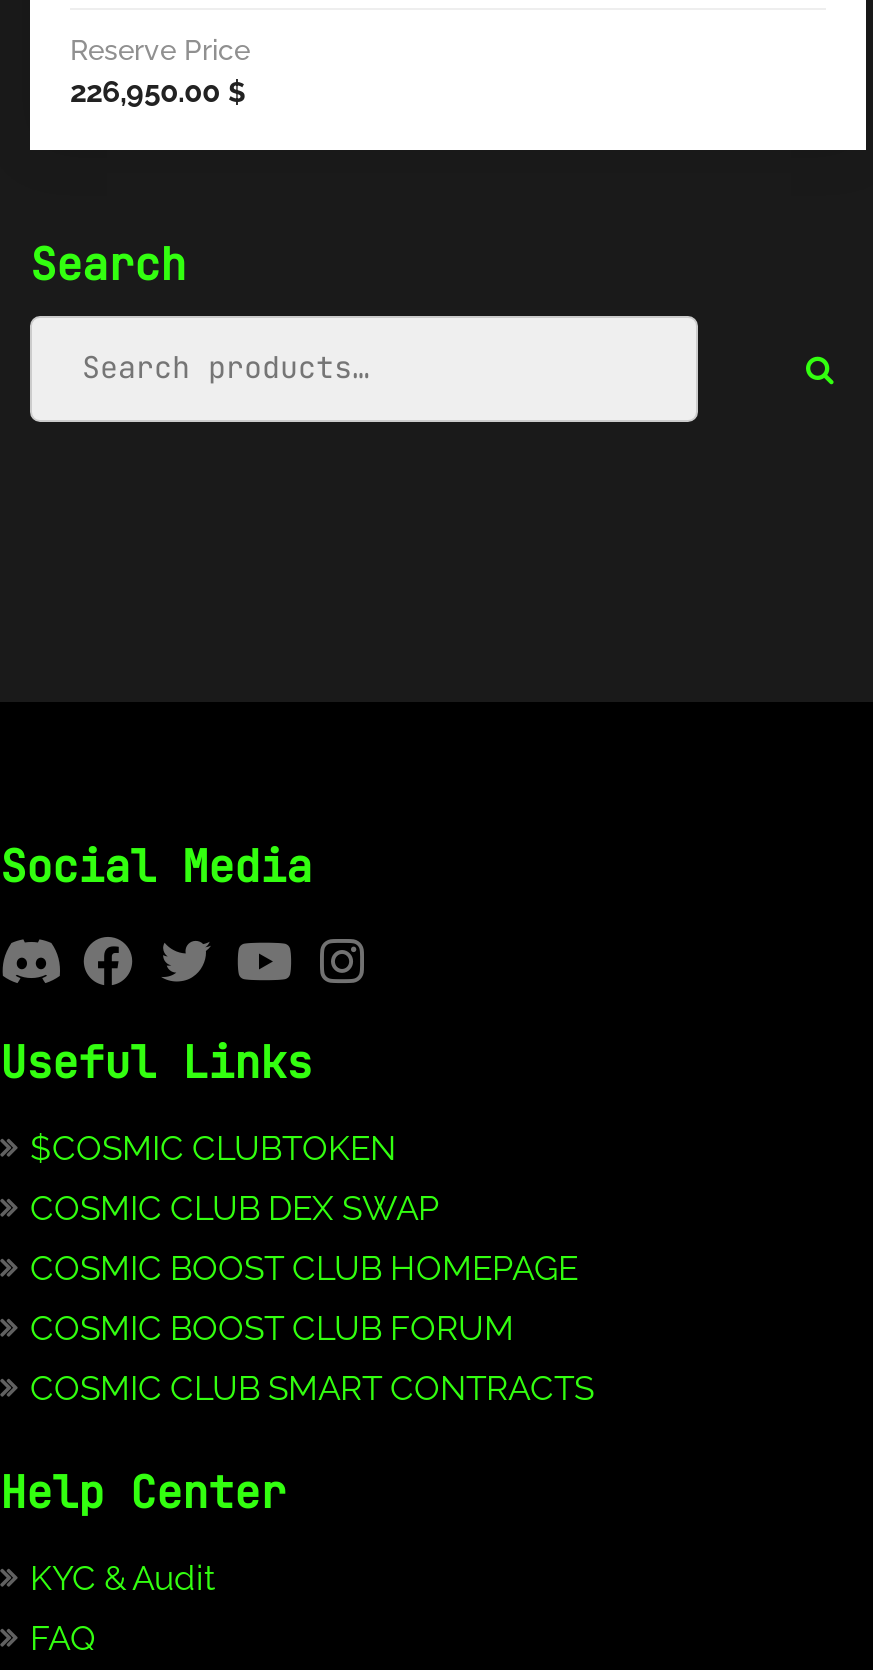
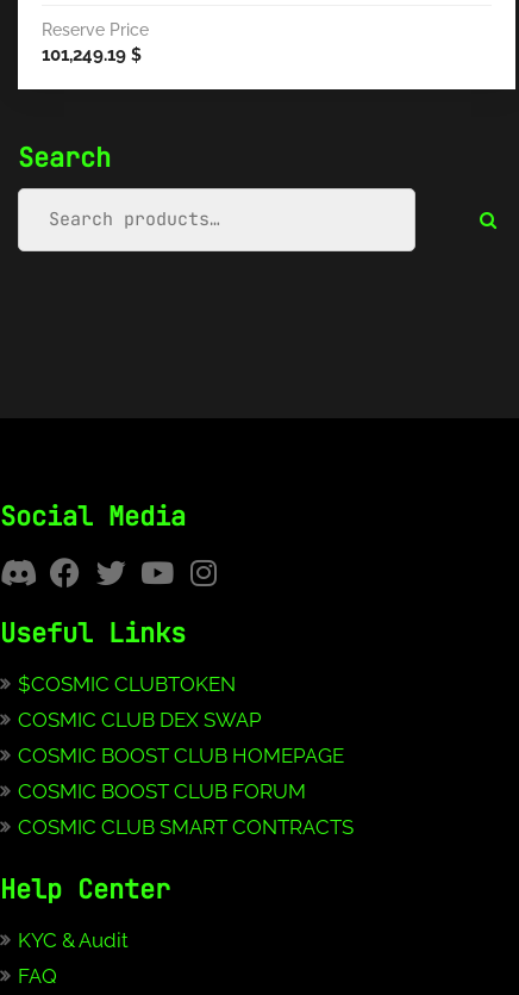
- 226,950.00 $
+ 101,249.19 $
